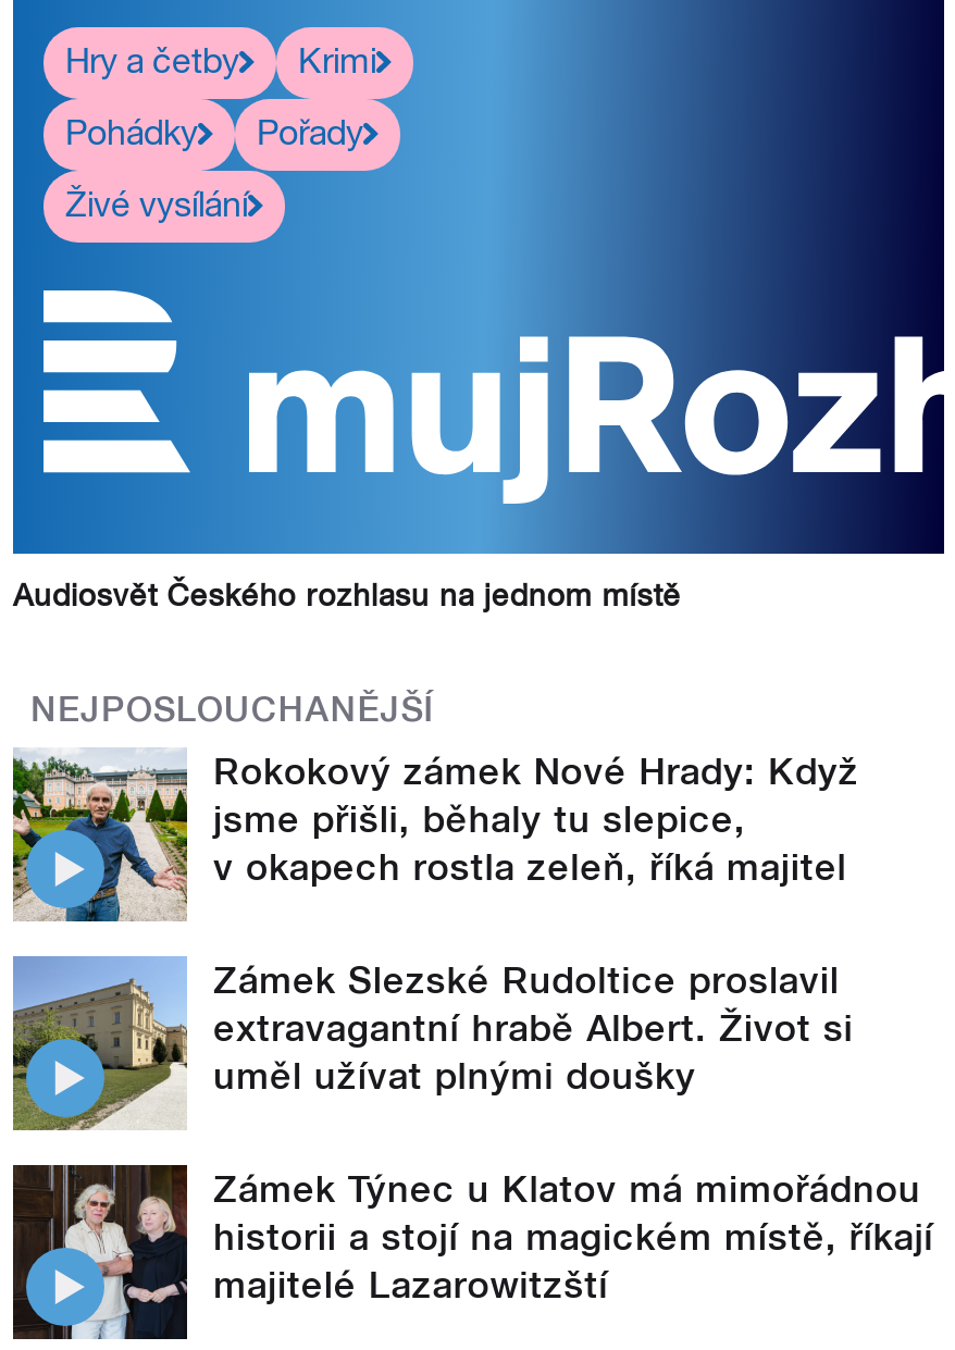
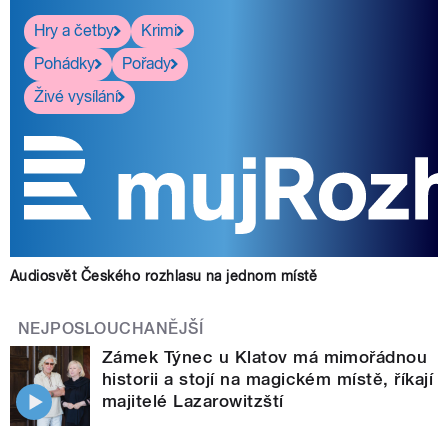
- [image]
- Rokokový zámek Nové Hrady: Když
- jsme přišli, běhaly tu slepice,
- v okapech rostla zeleň, říká majitel
- Zámek Slezské Rudoltice proslavil
- extravagantní hrabě Albert. Život si
- uměl užívat plnými doušky

- [image]
